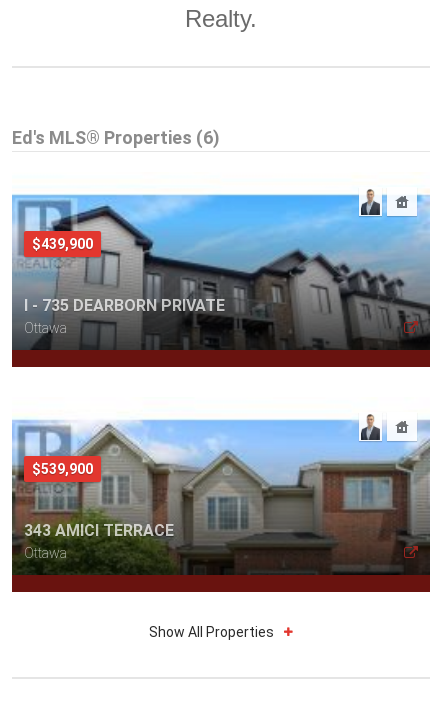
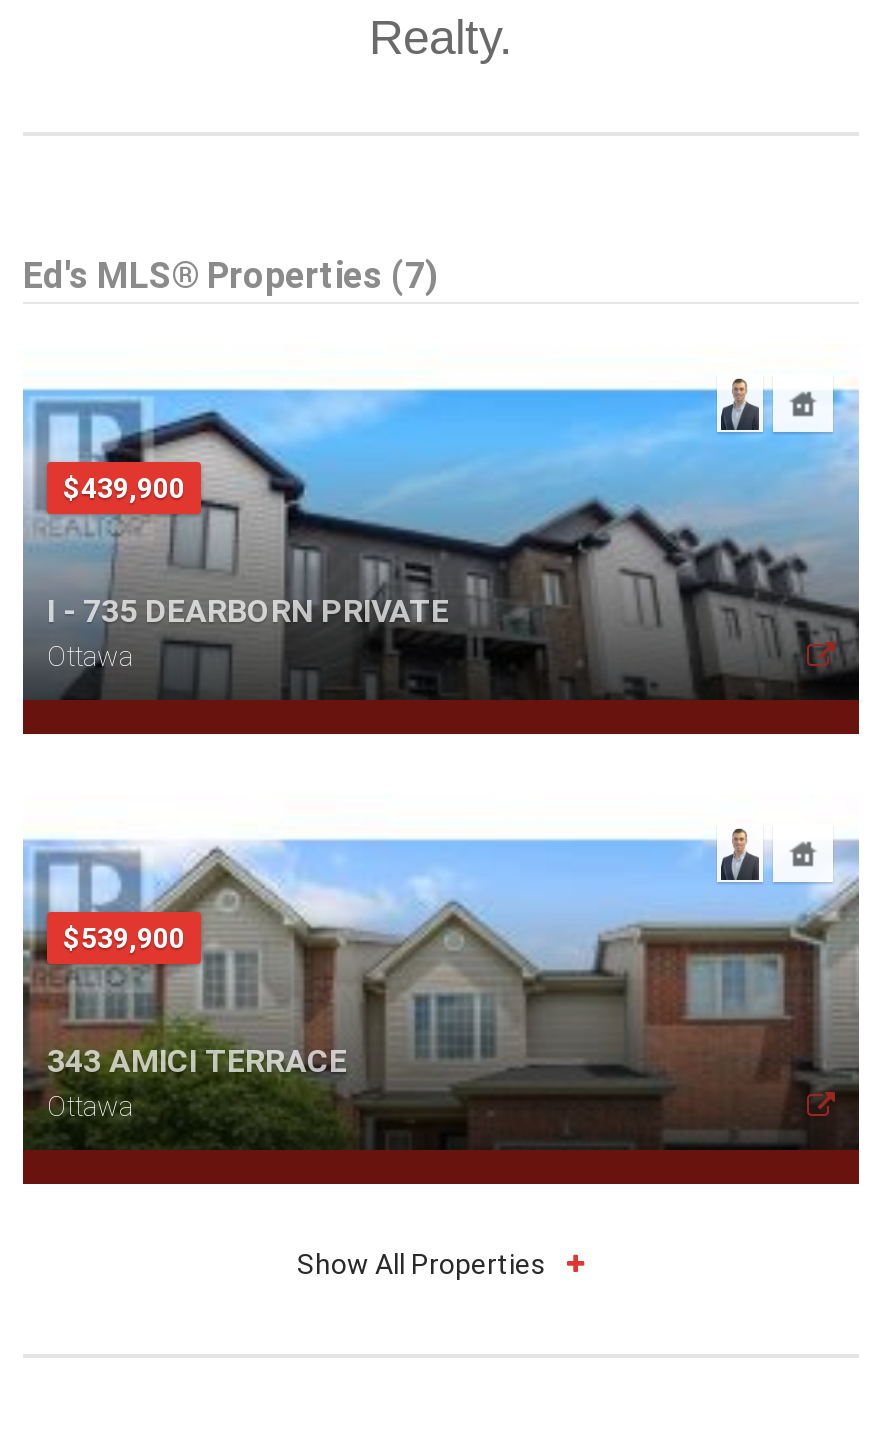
- Ed's MLS® Properties (6)
+ Ed's MLS® Properties (7)
